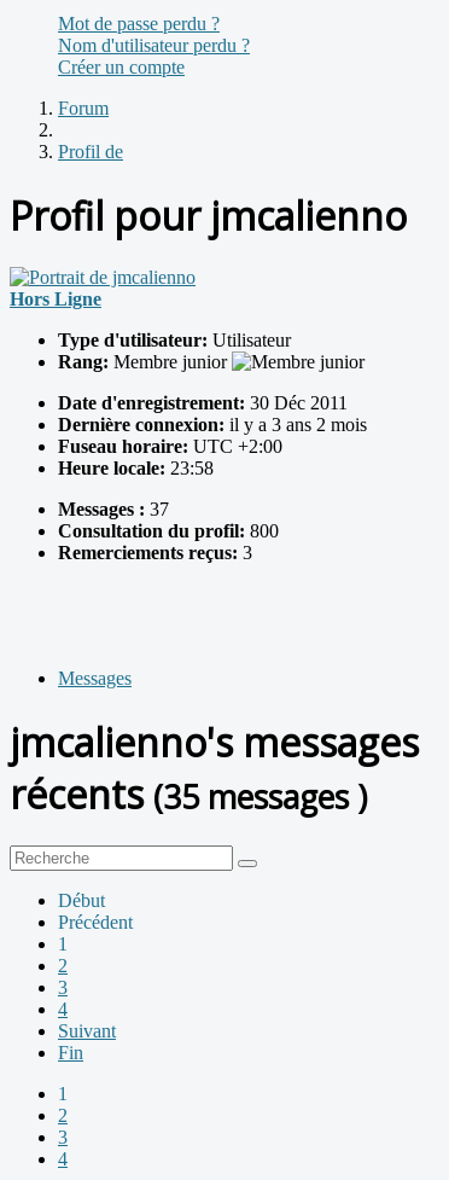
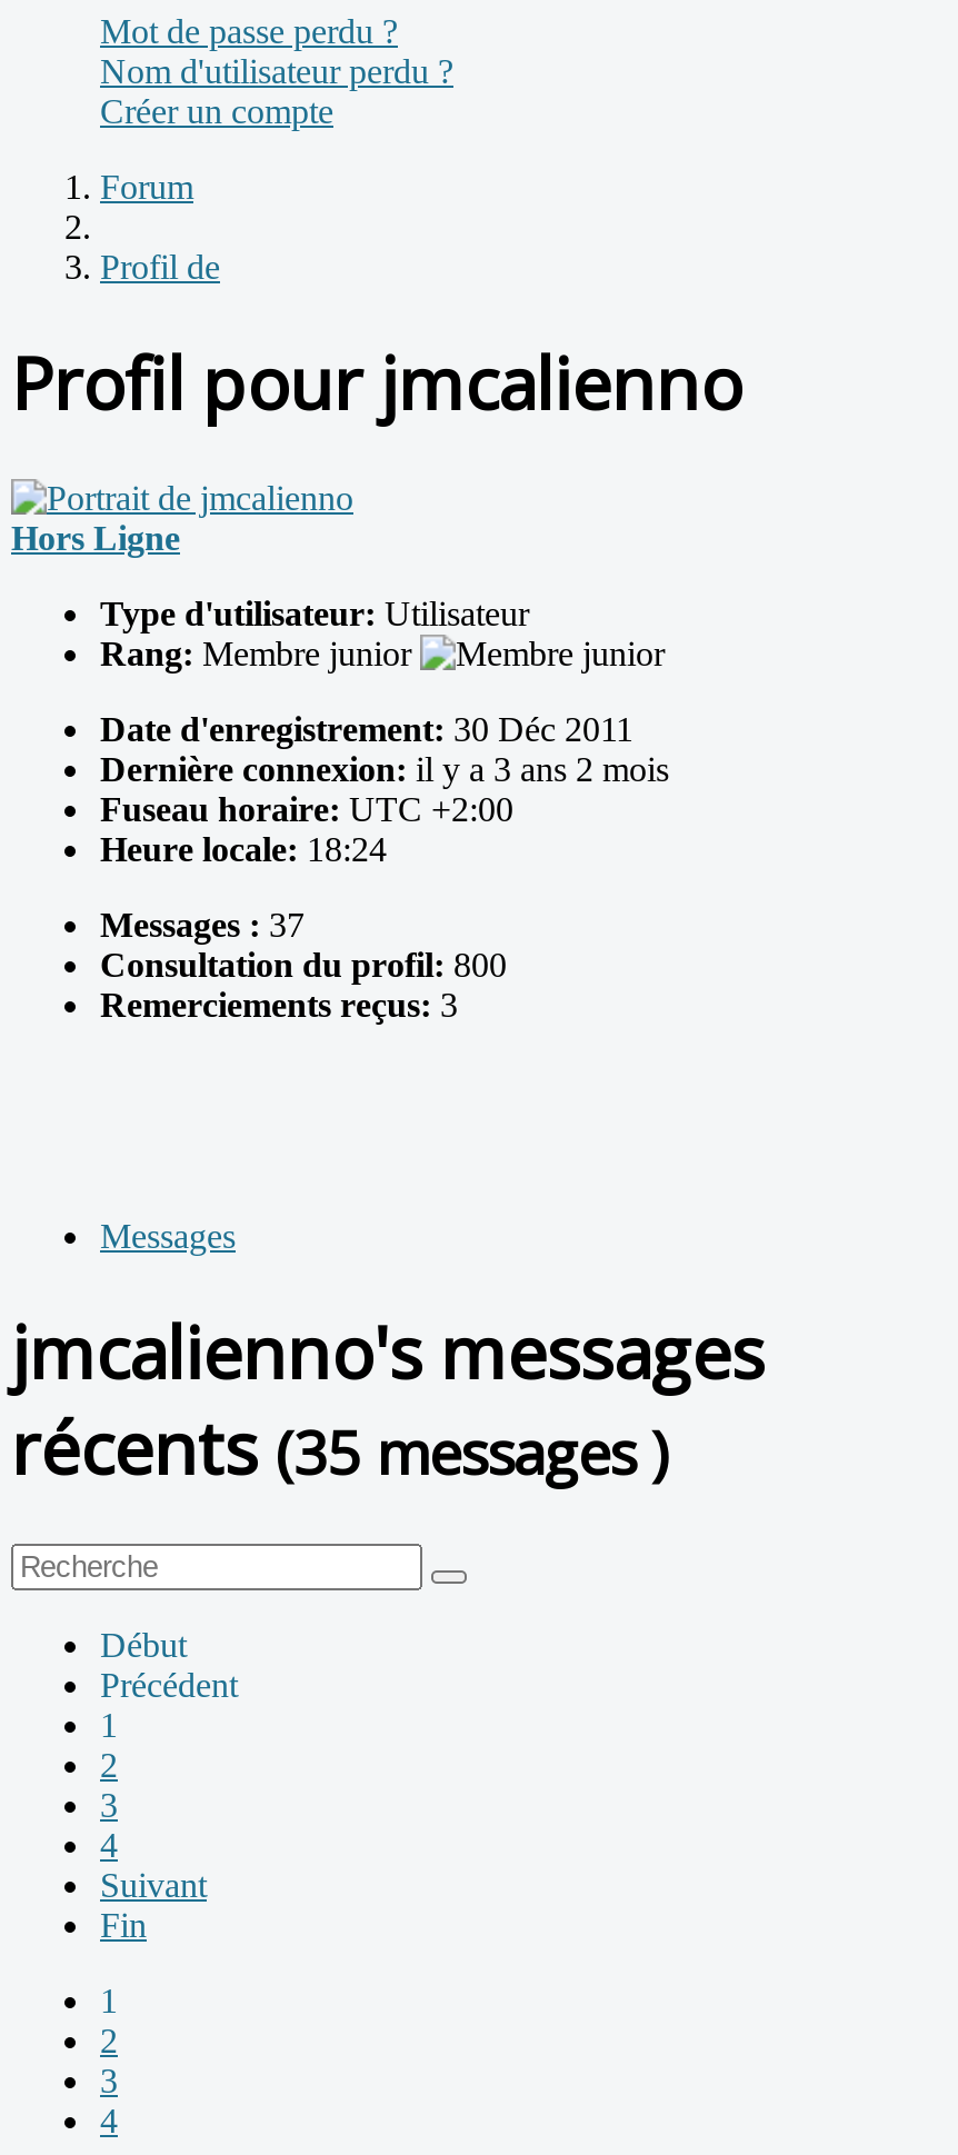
- Heure locale: 23:58
+ Heure locale: 18:24
